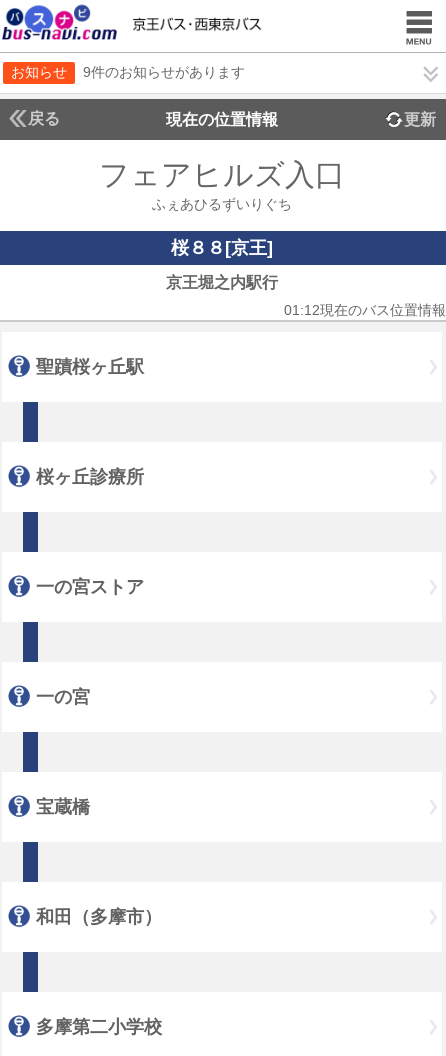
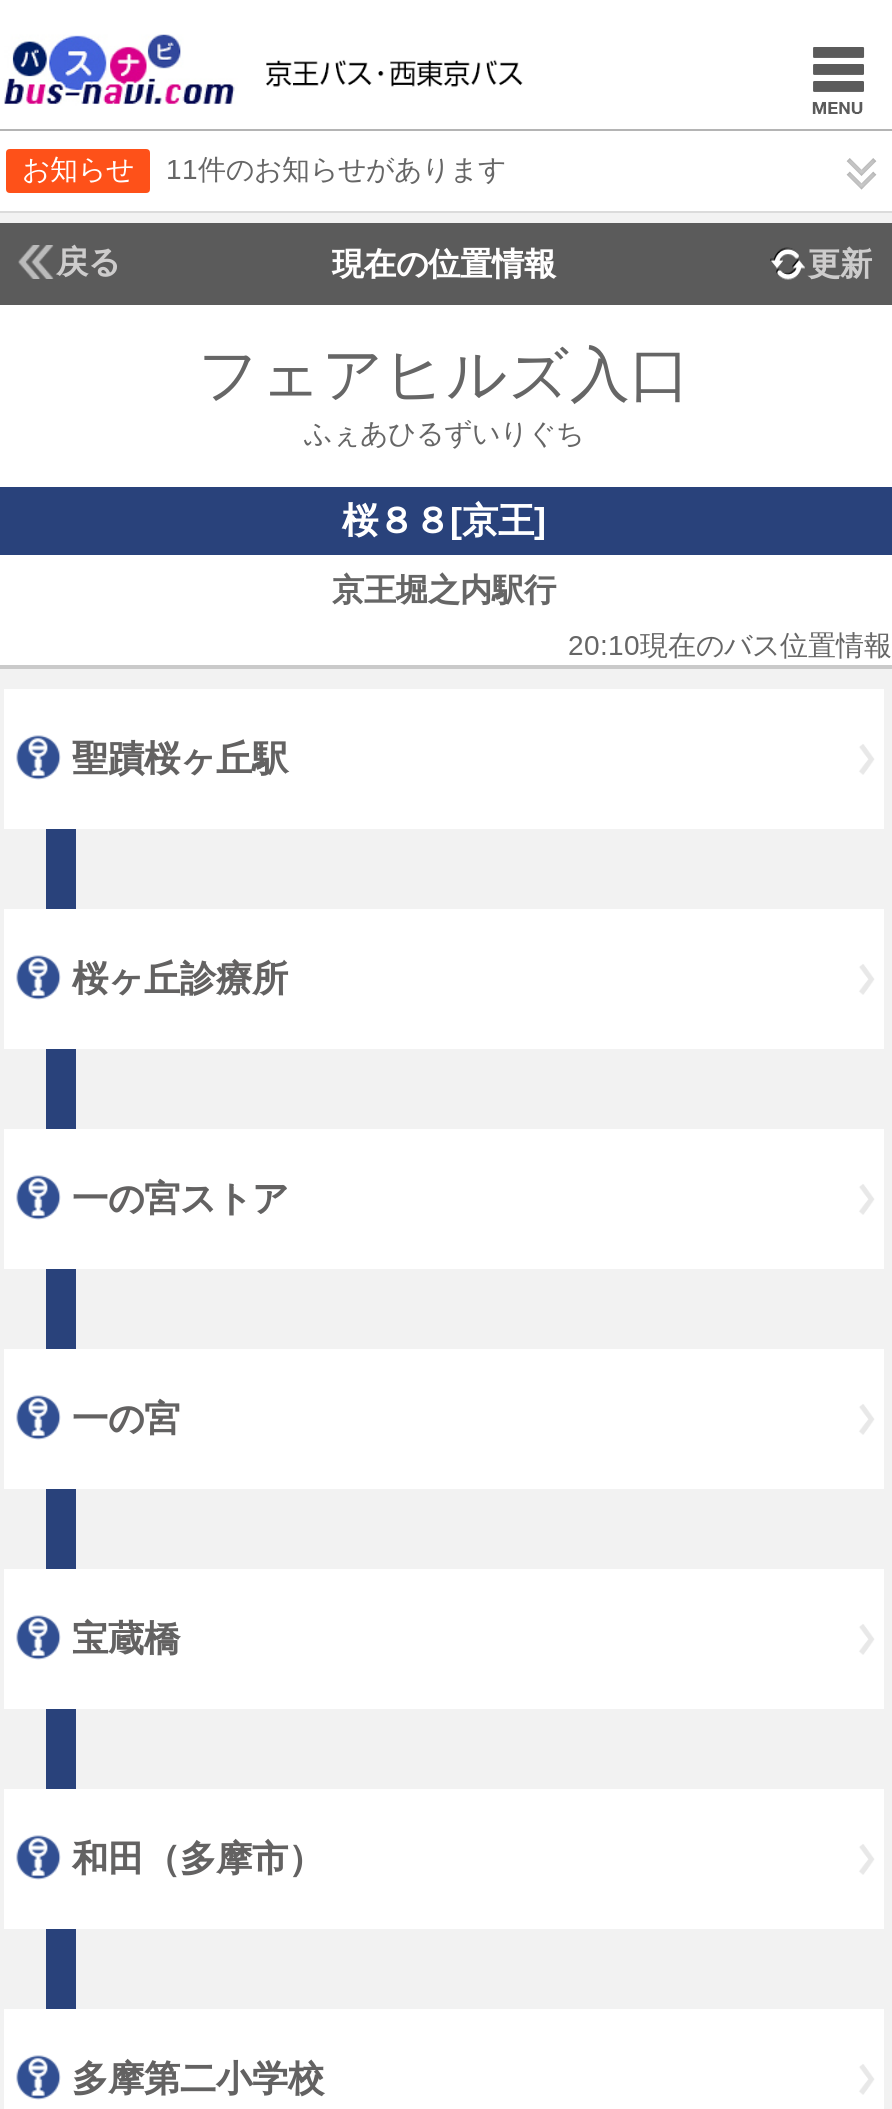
- 9件のお知らせがあります
+ 11件のお知らせがあります

- 01:12現在のバス位置情報
+ 20:10現在のバス位置情報
